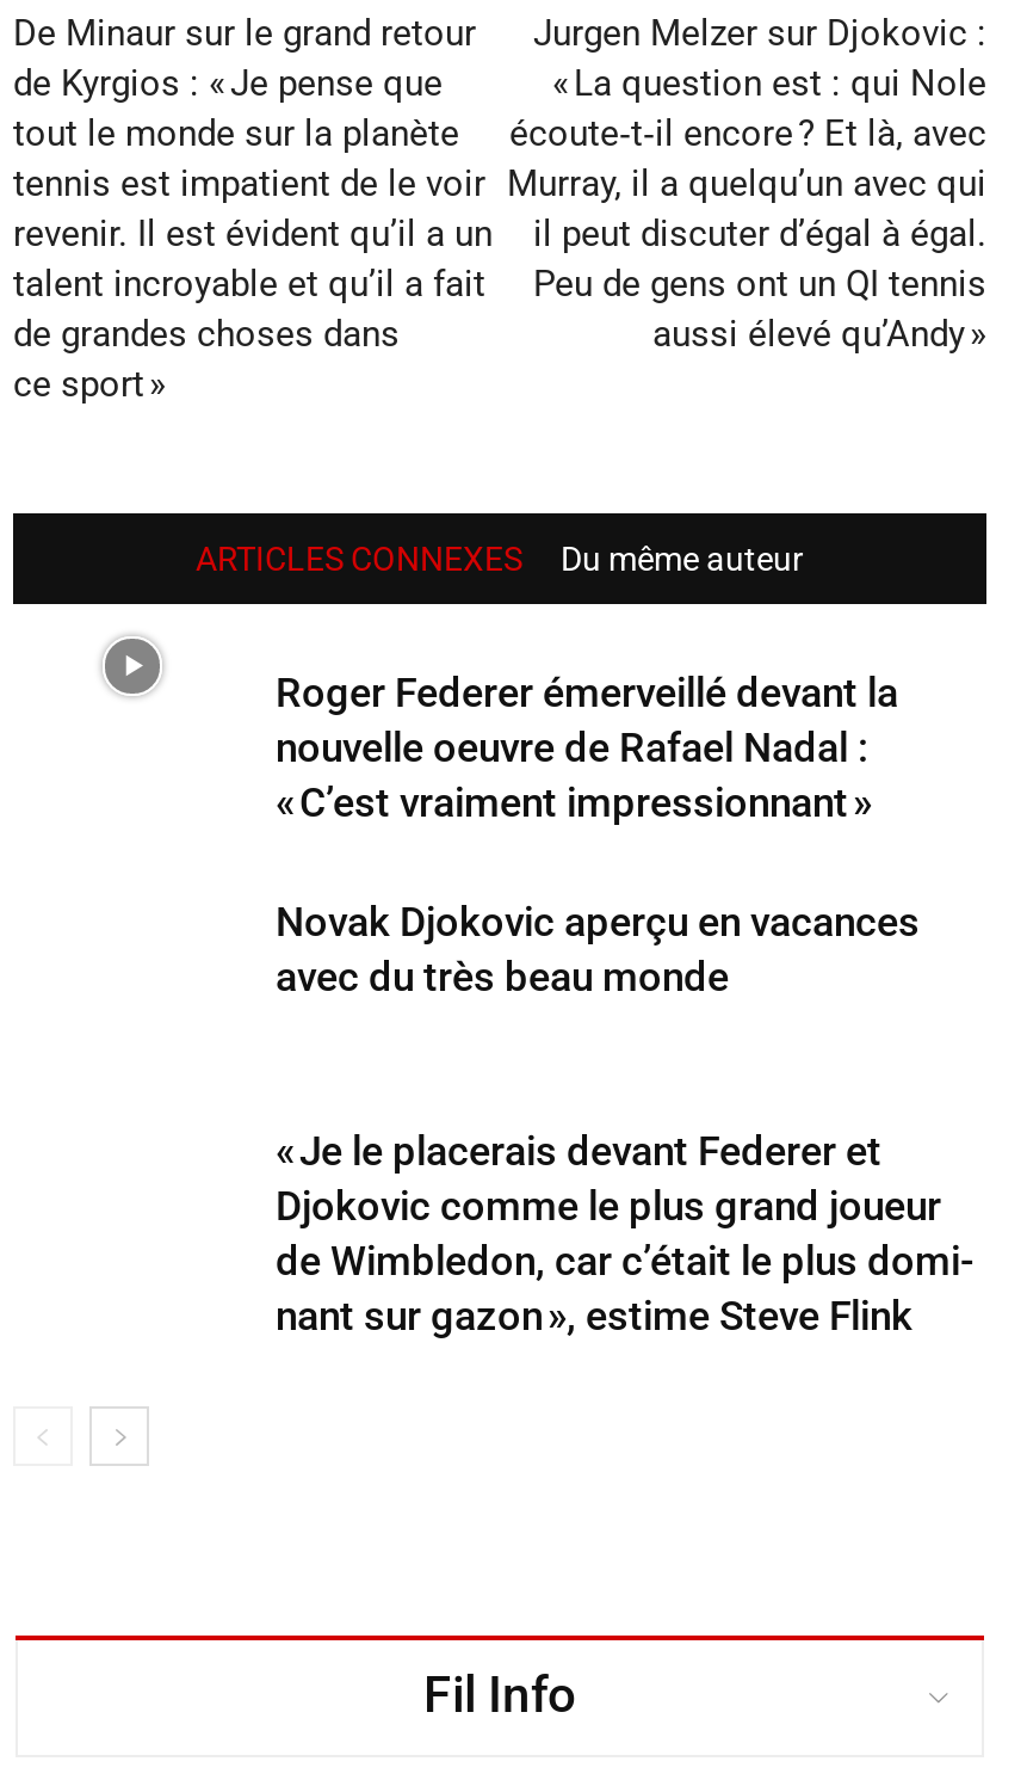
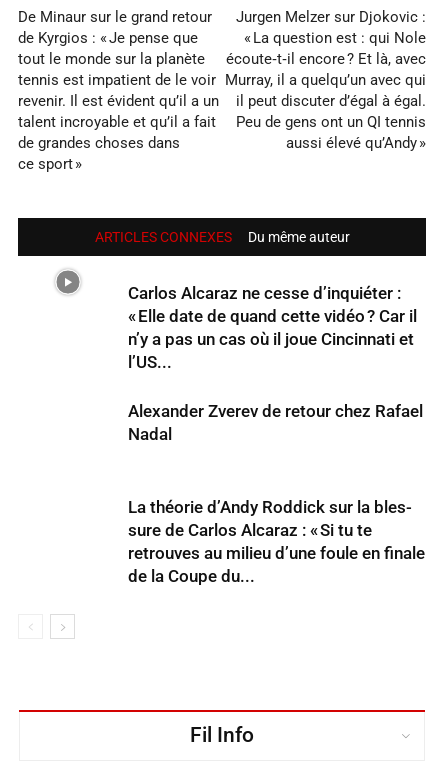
- Roger Federer émerveillé devant la
- nouvelle oeuvre de Rafael Nadal :
- « C’est vraiment impressionnant »
+ Carlos Alcaraz ne cesse d’inquiéter :
+ « Elle date de quand cette vidéo ? Car il
+ n’y a pas un cas où il joue Cincinnati et
+ l’US...

- Novak Djokovic aperçu en vacances
- avec du très beau monde
+ Alexander Zverev de retour chez Rafael
+ Nadal

- « Je le placerais devant Federer et
- Djokovic comme le plus grand joueur
- de Wimbledon, car c’était le plus domi
- nant sur gazon », estime Steve Flink
+ La théorie d’Andy Roddick sur la bles
+ sure de Carlos Alcaraz : « Si tu te
+ retrouves au milieu d’une foule en finale
+ de la Coupe du...
